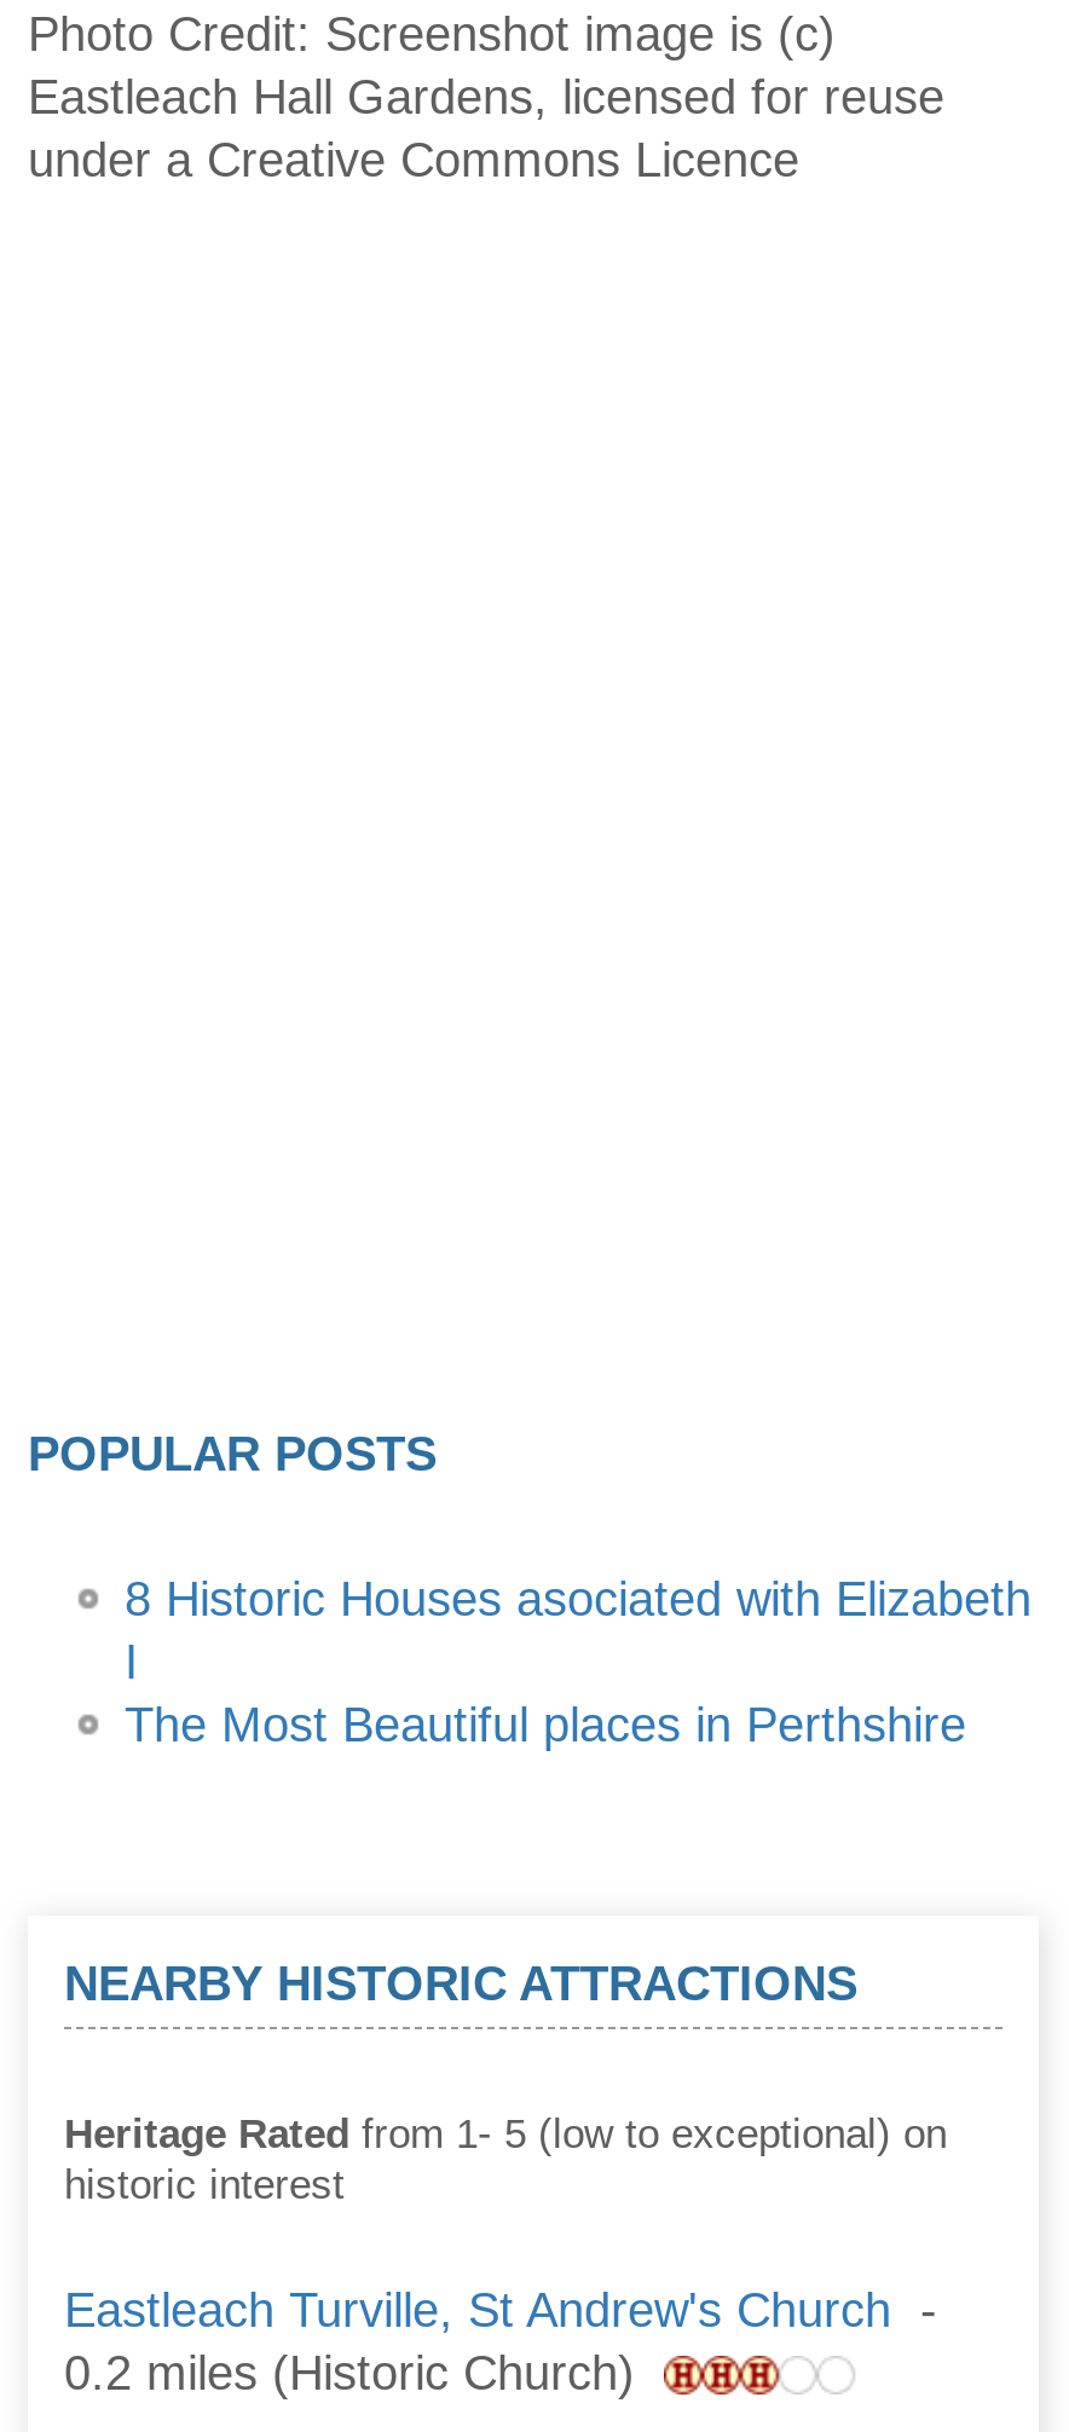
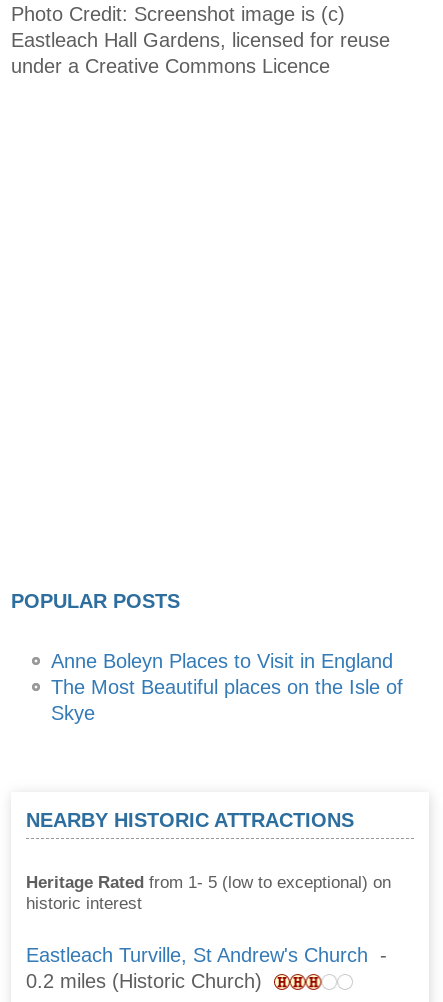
- 8 Historic Houses asociated with Elizabeth
- I
- The Most Beautiful places in Perthshire
+ Anne Boleyn Places to Visit in England
+ The Most Beautiful places on the Isle of
+ Skye
